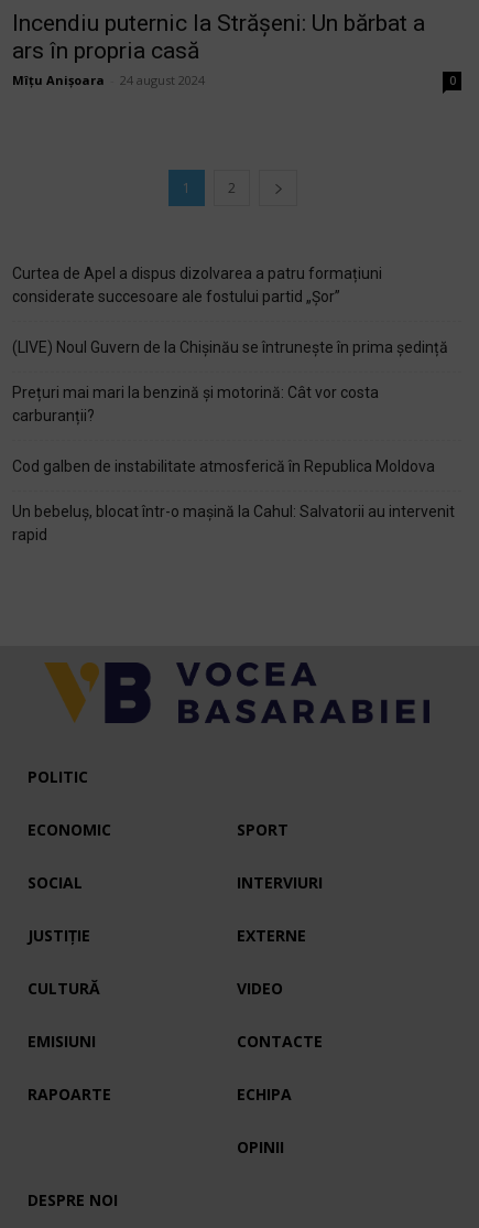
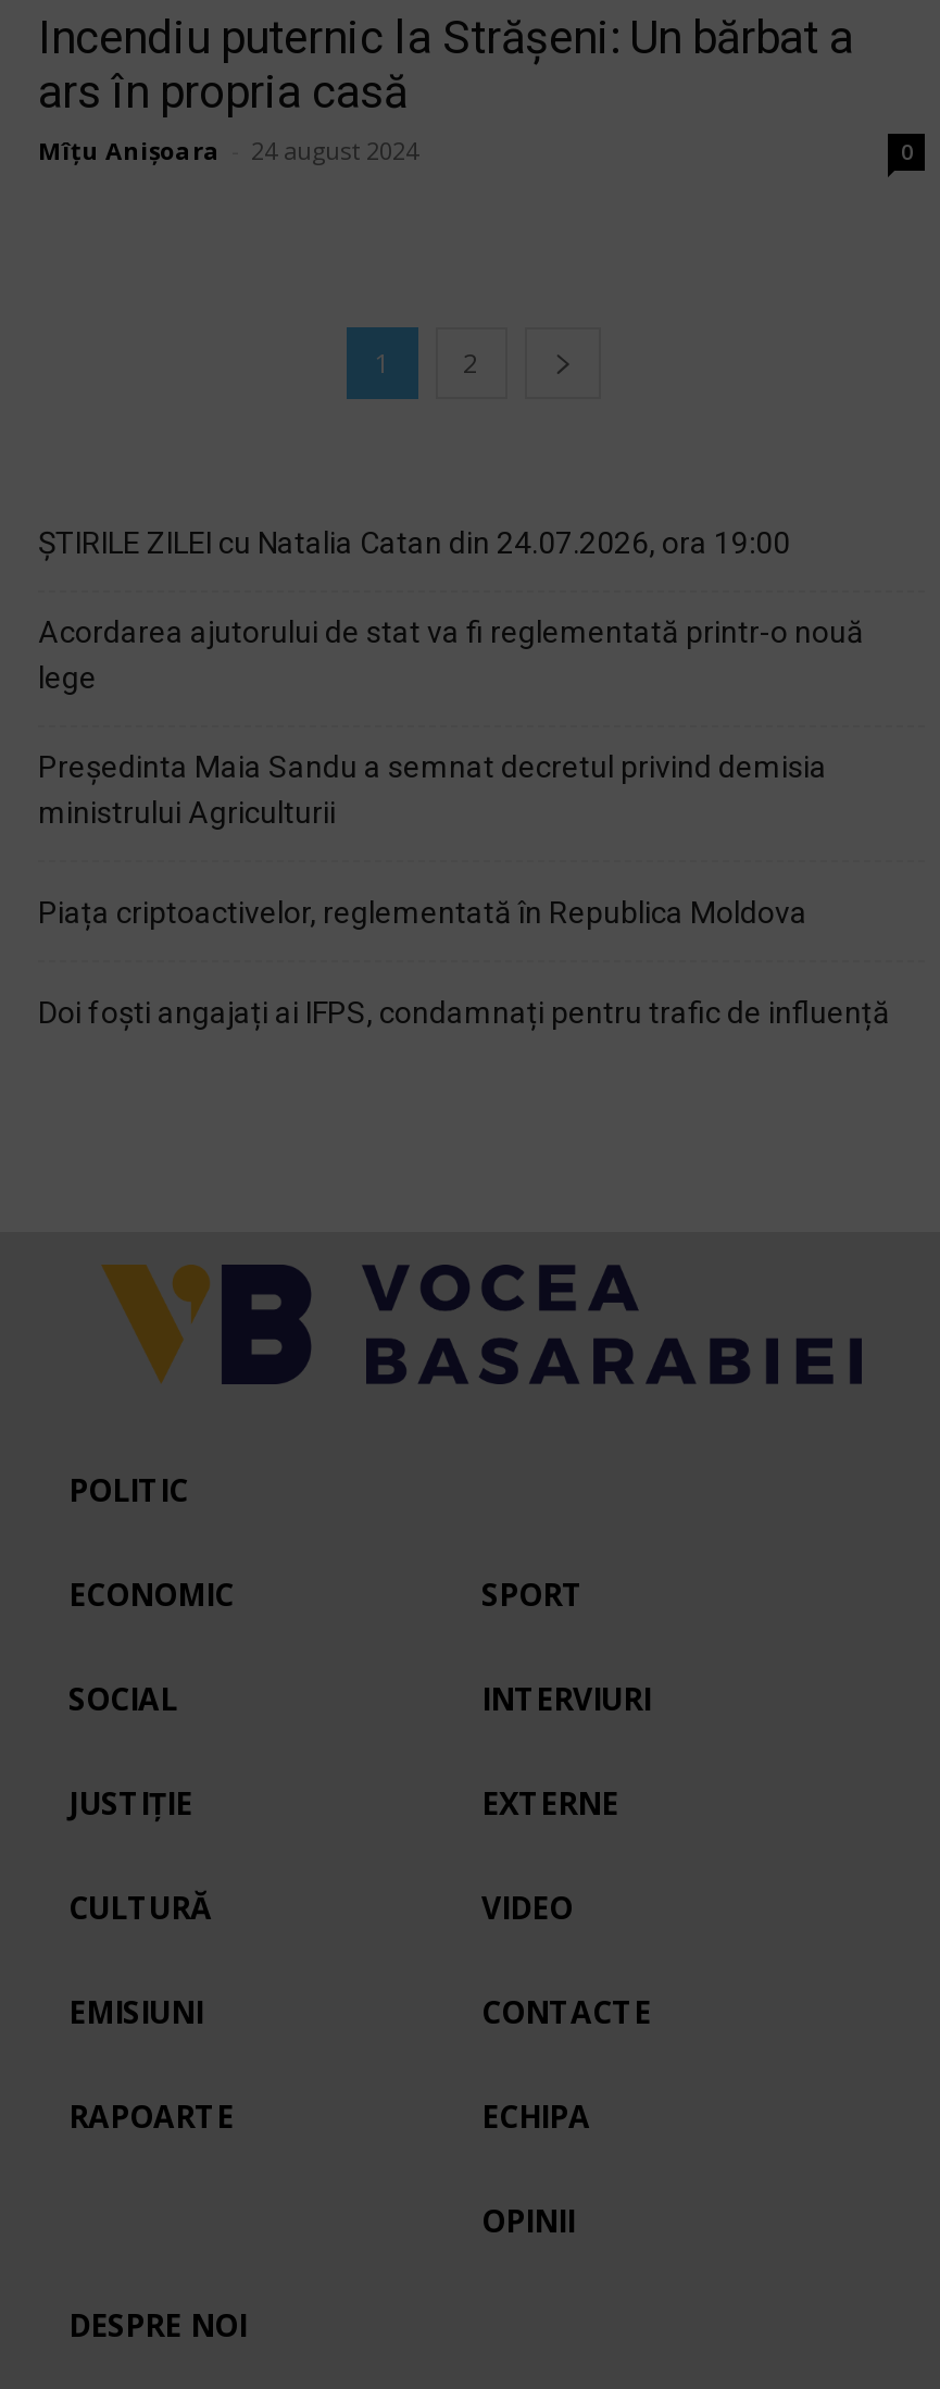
- Curtea de Apel a dispus dizolvarea a patru formațiuni
- considerate succesoare ale fostului partid „Șor”
+ ȘTIRILE ZILEI cu Natalia Catan din 24.07.2026, ora 19:00

- (LIVE) Noul Guvern de la Chișinău se întrunește în prima ședință
+ Acordarea ajutorului de stat va fi reglementată printr-o nouă
+ lege

- Prețuri mai mari la benzină și motorină: Cât vor costa
- carburanții?
+ Președinta Maia Sandu a semnat decretul privind demisia
+ ministrului Agriculturii

- Cod galben de instabilitate atmosferică în Republica Moldova
+ Piața criptoactivelor, reglementată în Republica Moldova

- Un bebeluș, blocat într-o mașină la Cahul: Salvatorii au intervenit
- rapid
+ Doi foști angajați ai IFPS, condamnați pentru trafic de influență
